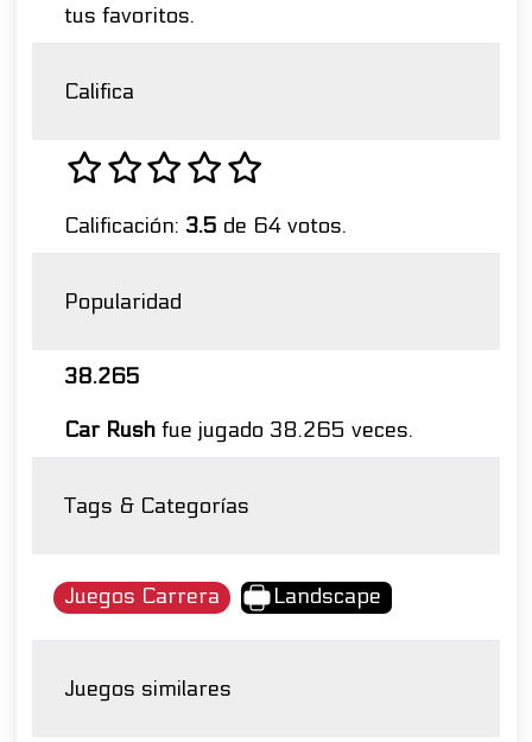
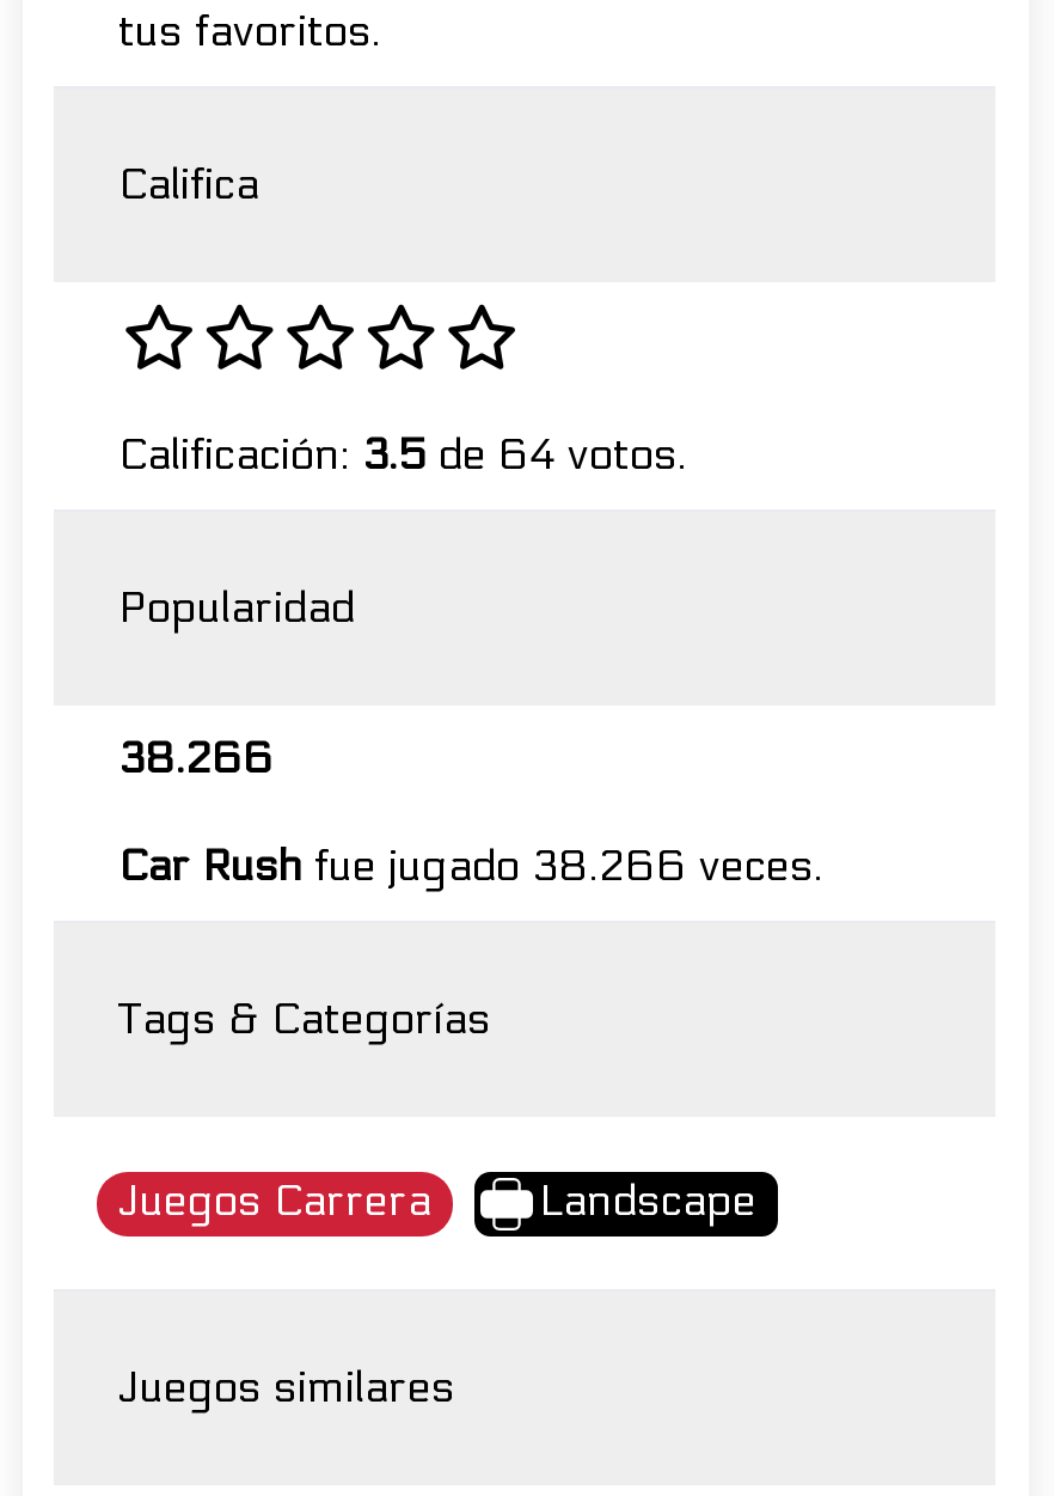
- 38.265
+ 38.266

- Car Rush fue jugado 38.265 veces.
+ Car Rush fue jugado 38.266 veces.
